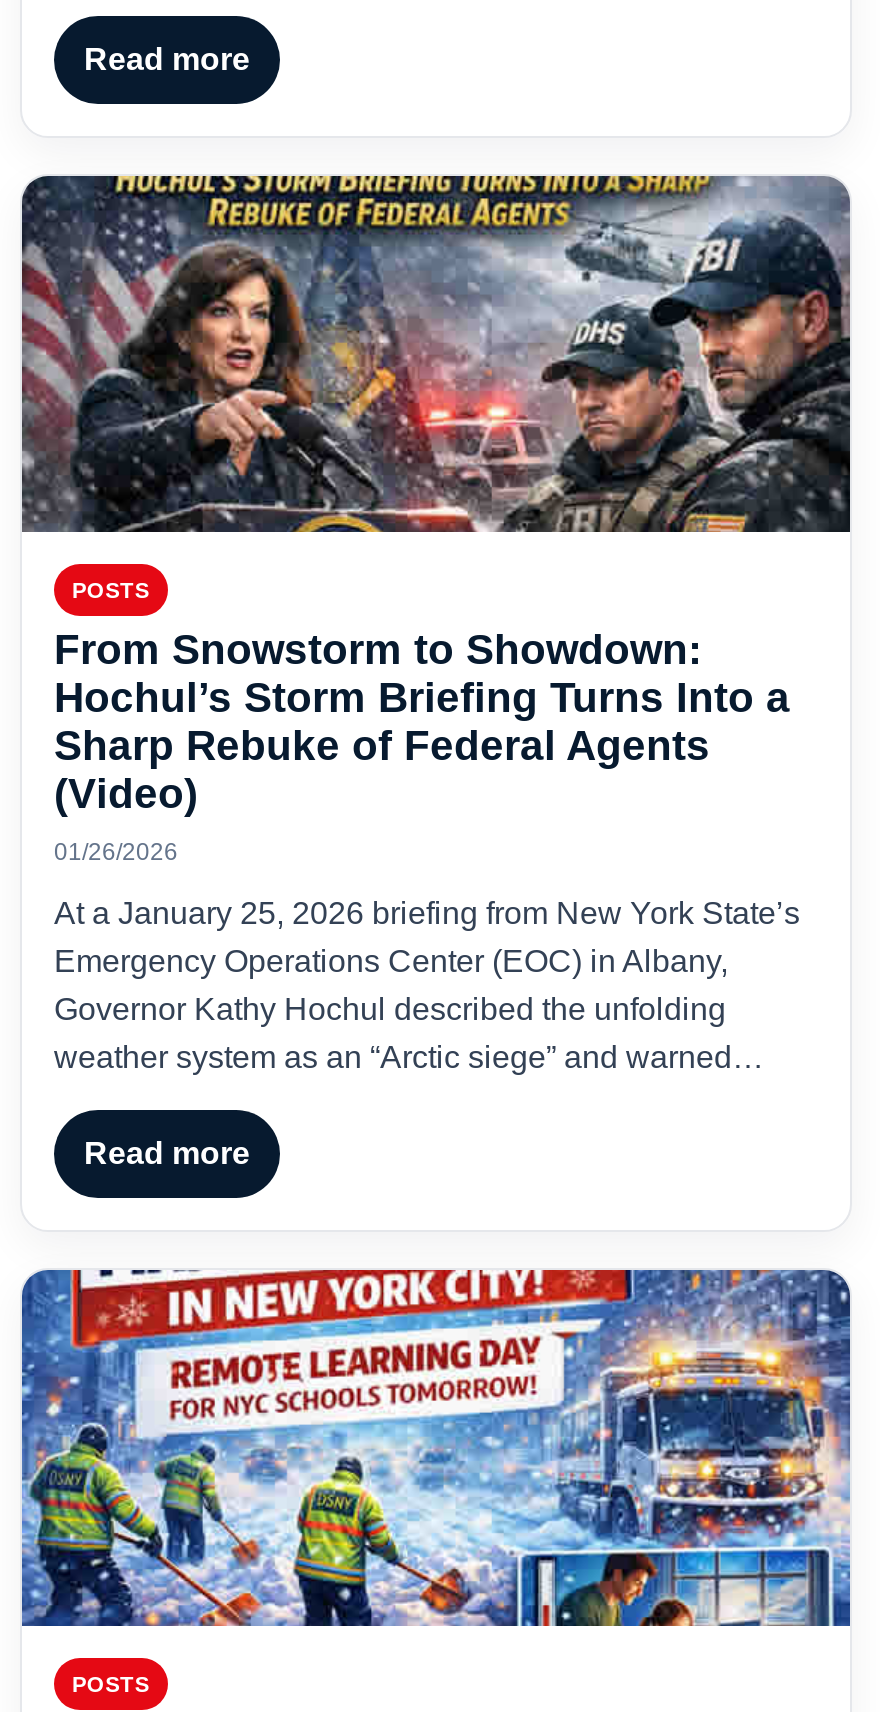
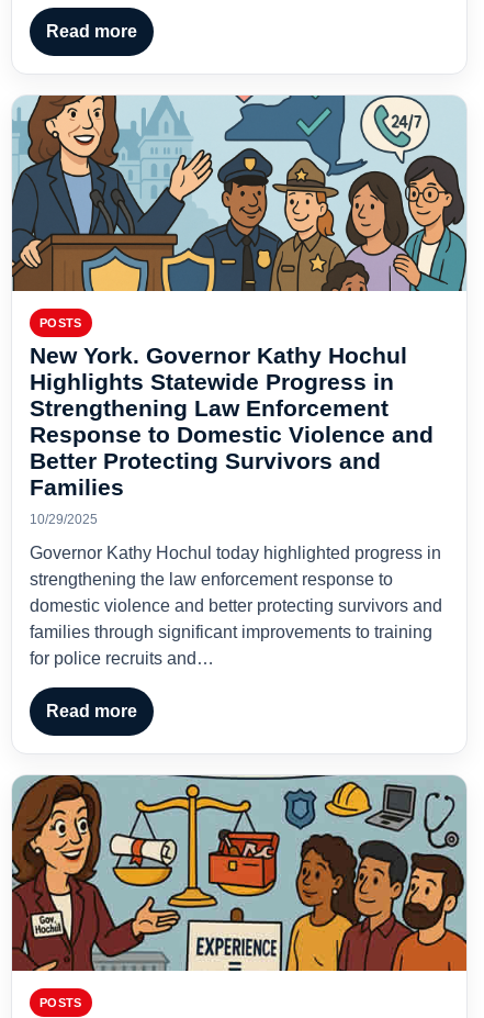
- [image]
+ [image]

- From Snowstorm to Showdown:
- Hochul’s Storm Briefing Turns Into a
- Sharp Rebuke of Federal Agents
- (Video)
+ New York. Governor Kathy Hochul
+ Highlights Statewide Progress in
+ Strengthening Law Enforcement
+ Response to Domestic Violence and
+ Better Protecting Survivors and
+ Families

- 01/26/2026
+ 10/29/2025

- At a January 25, 2026 briefing from New York State’s
- Emergency Operations Center (EOC) in Albany,
- Governor Kathy Hochul described the unfolding
- weather system as an “Arctic siege” and warned…
+ Governor Kathy Hochul today highlighted progress in
+ strengthening the law enforcement response to
+ domestic violence and better protecting survivors and
+ families through significant improvements to training
+ for police recruits and…

- [image]
+ [image]
